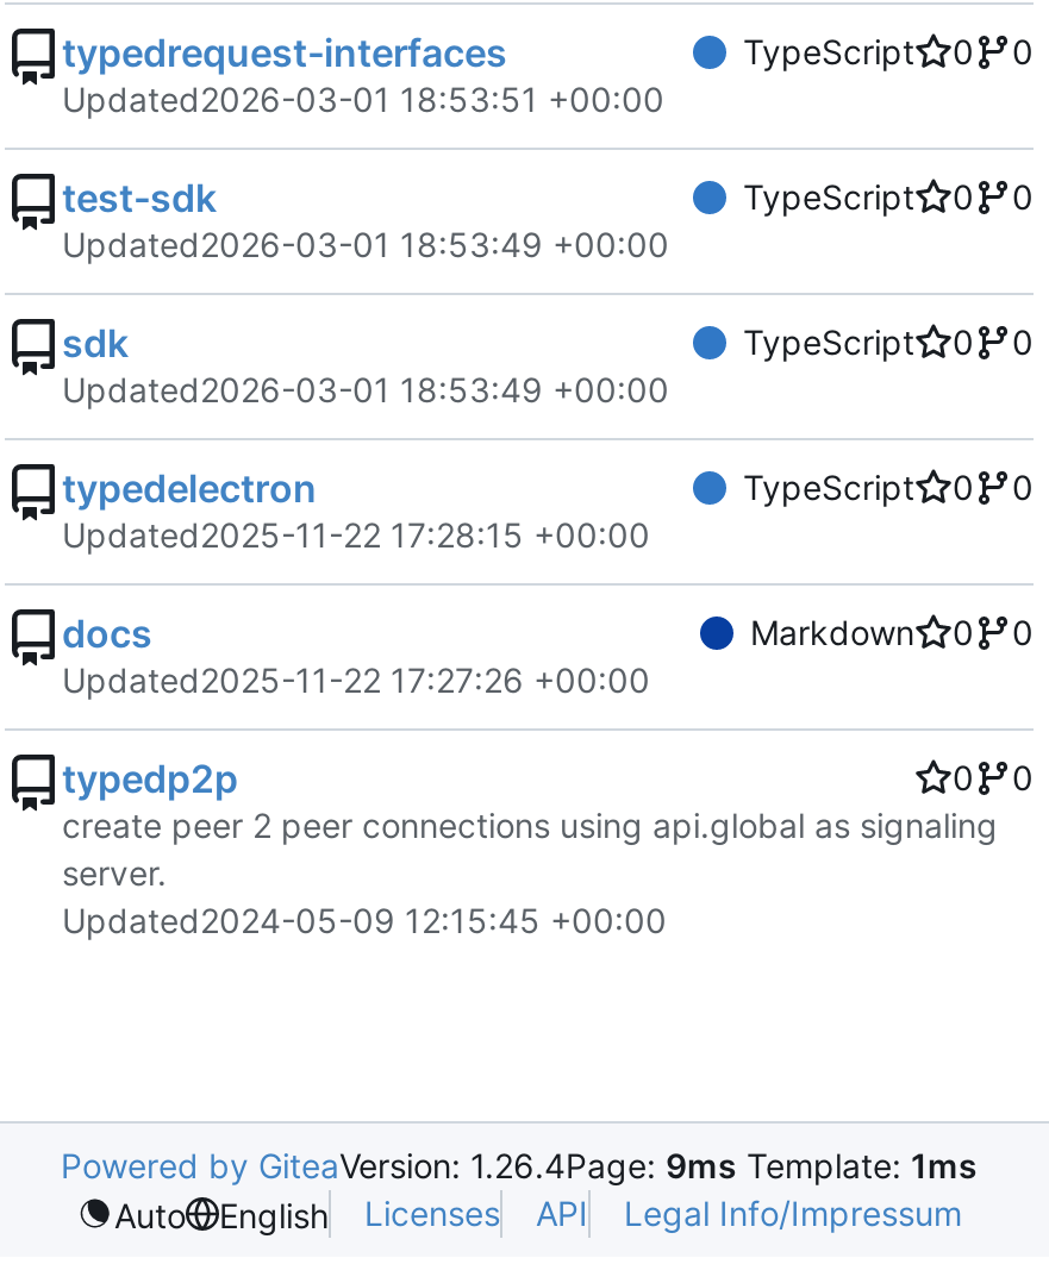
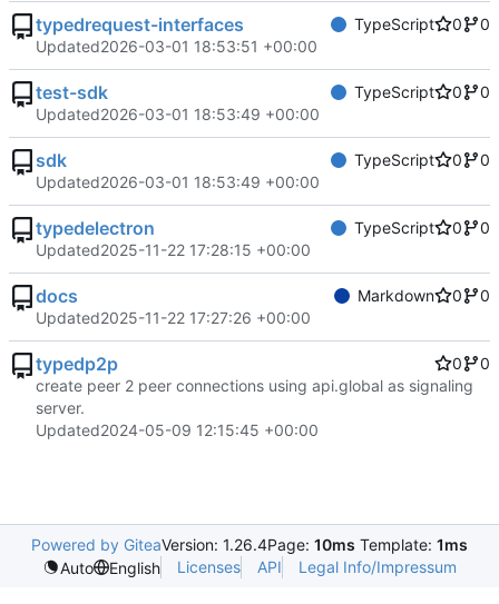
- Powered by GiteaVersion: 1.26.4Page: 9ms Template: 1ms
+ Powered by GiteaVersion: 1.26.4Page: 10ms Template: 1ms
